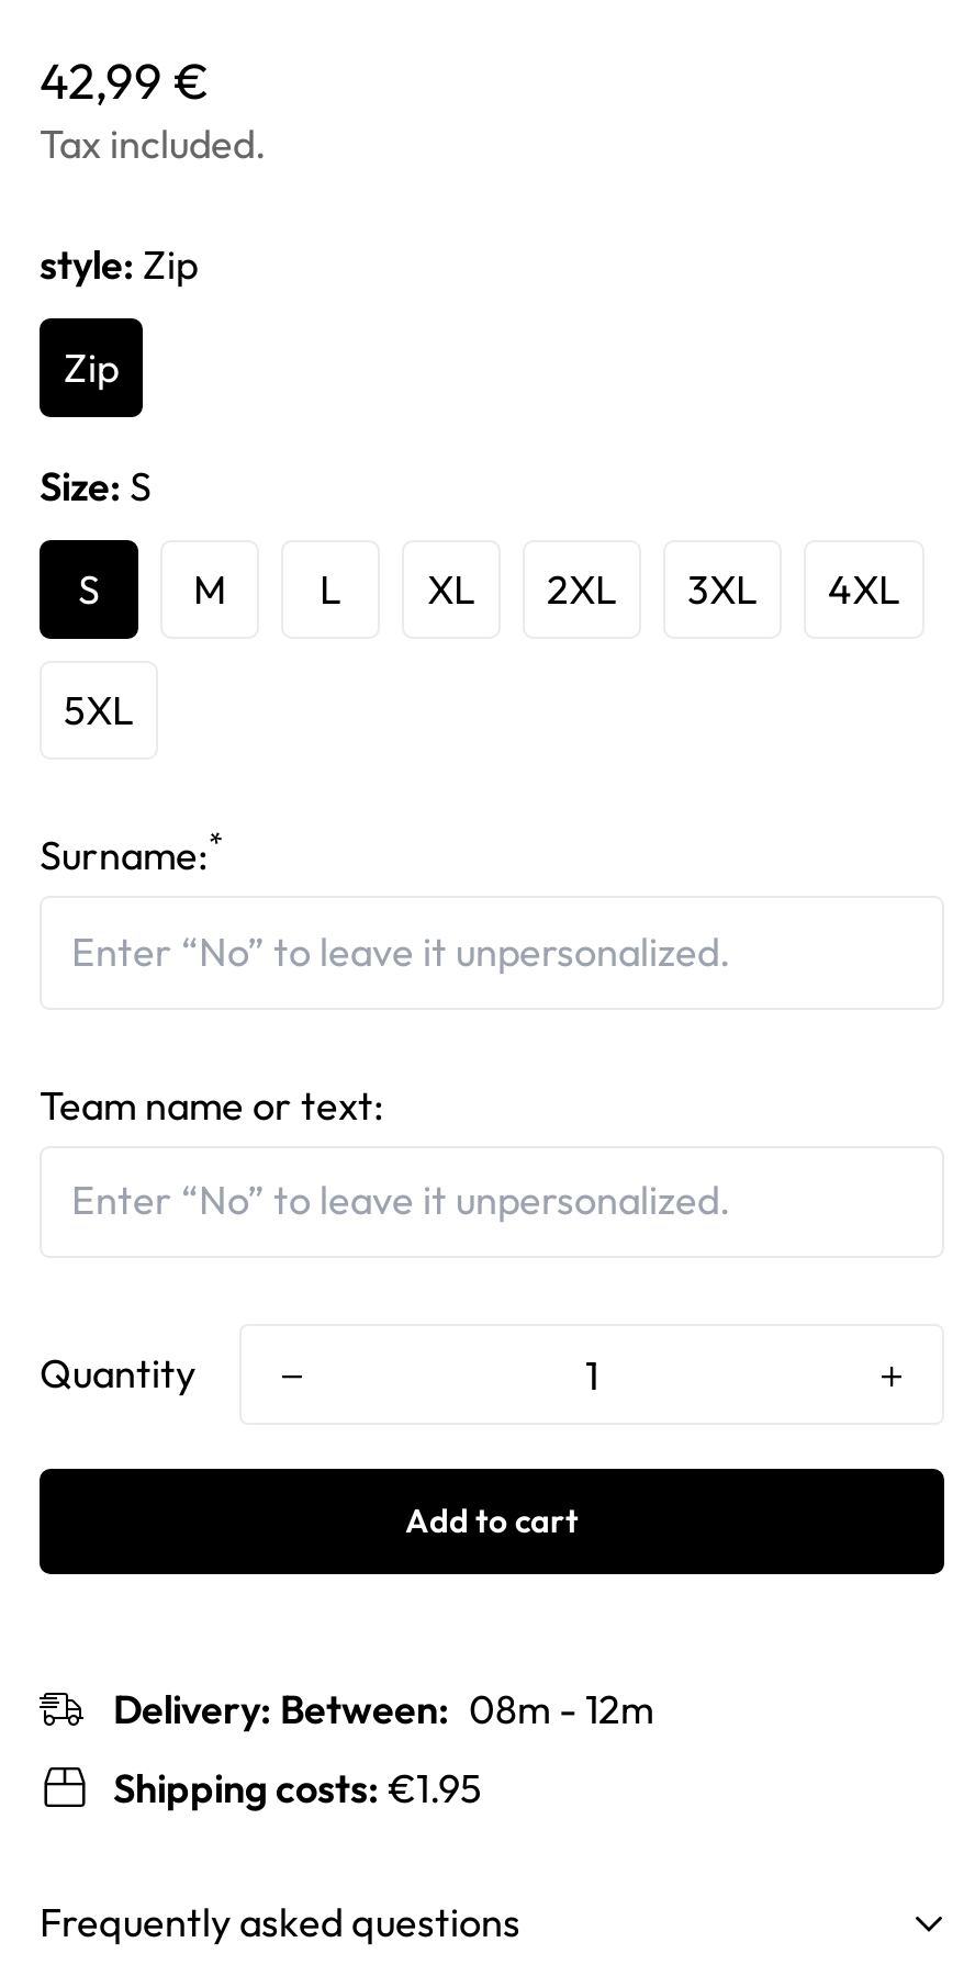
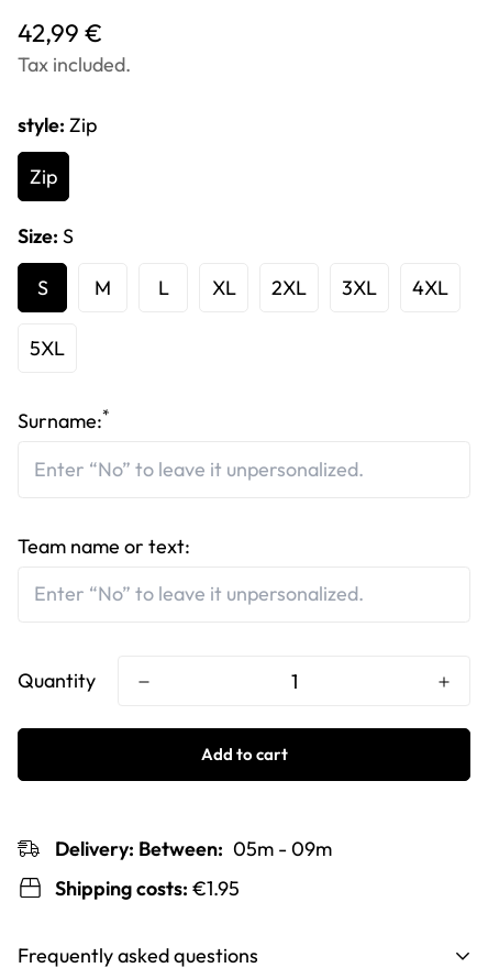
- Delivery: Between: 08m - 12m
+ Delivery: Between: 05m - 09m
